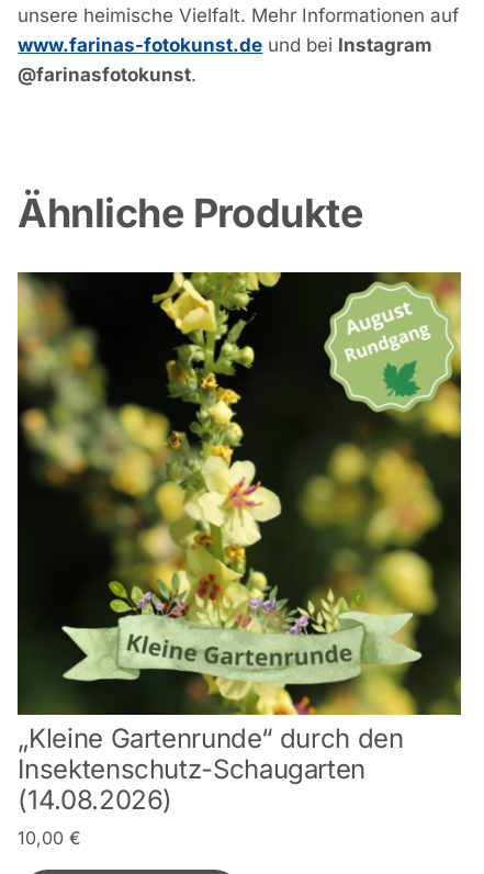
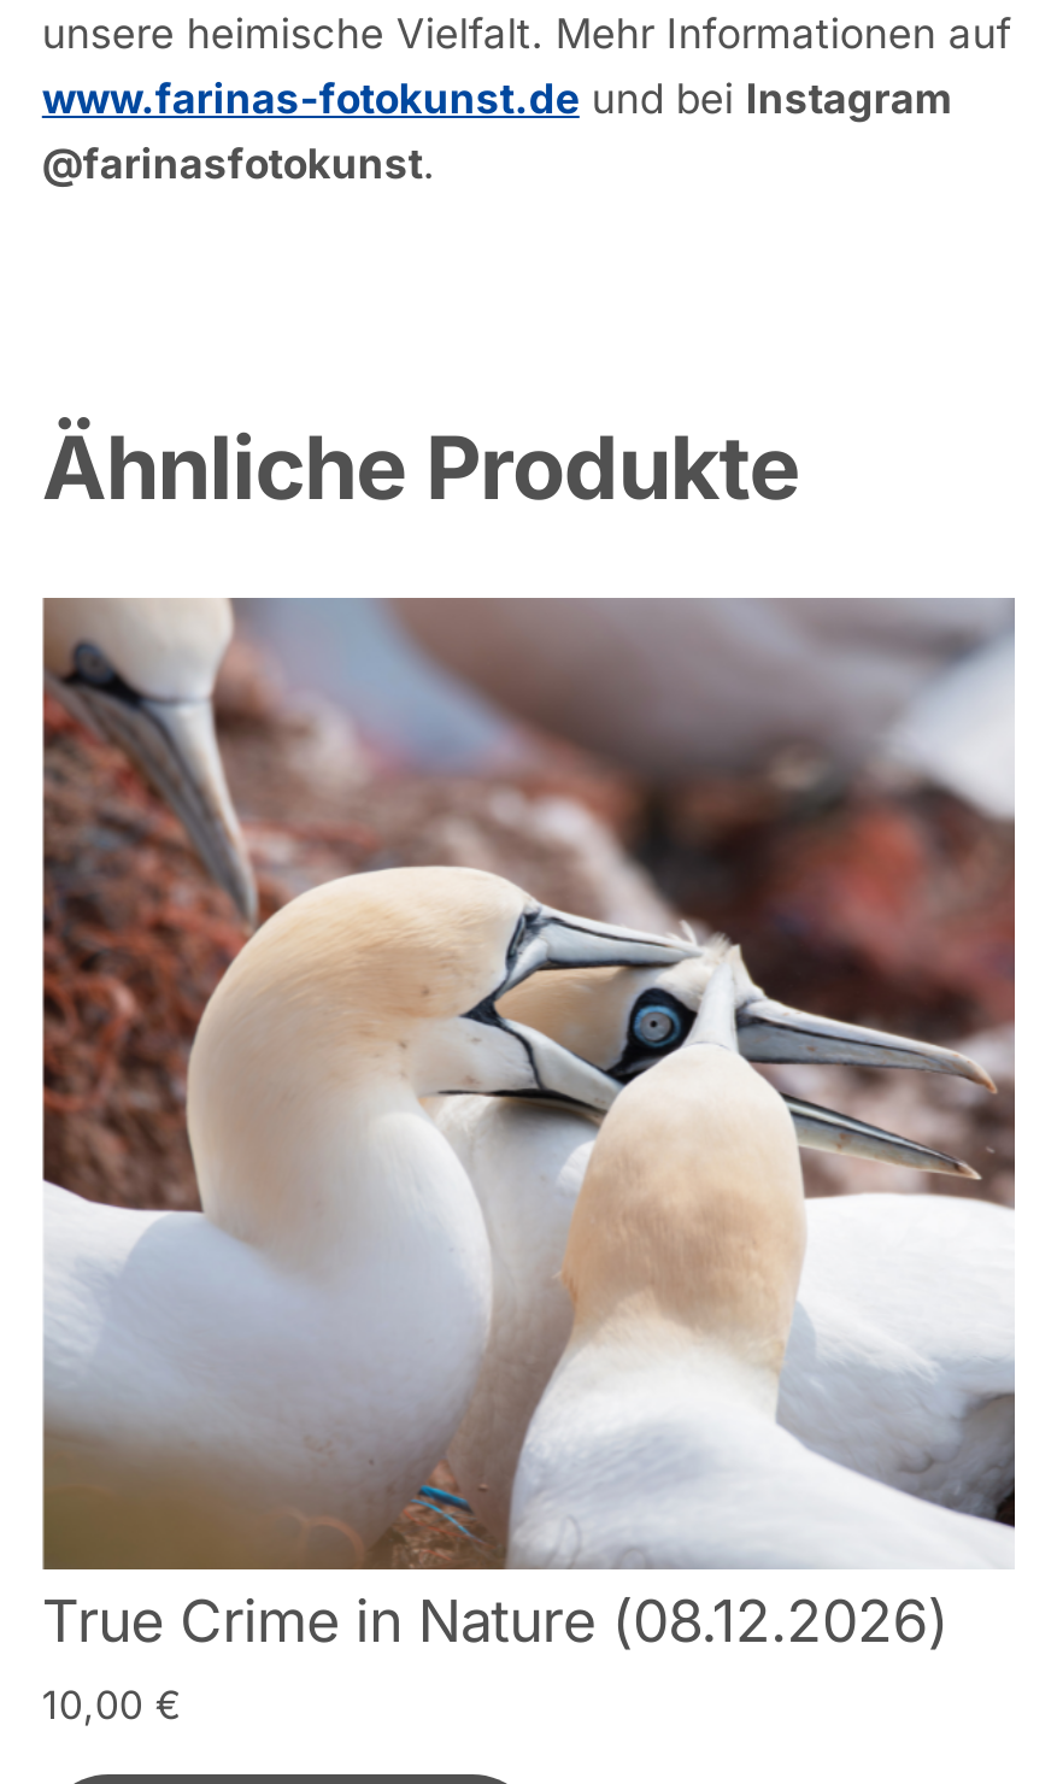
- [image]
- „Kleine Gartenrunde“ durch den
- Insektenschutz-Schaugarten
- (14.08.2026)
+ [image]
+ True Crime in Nature (08.12.2026)
